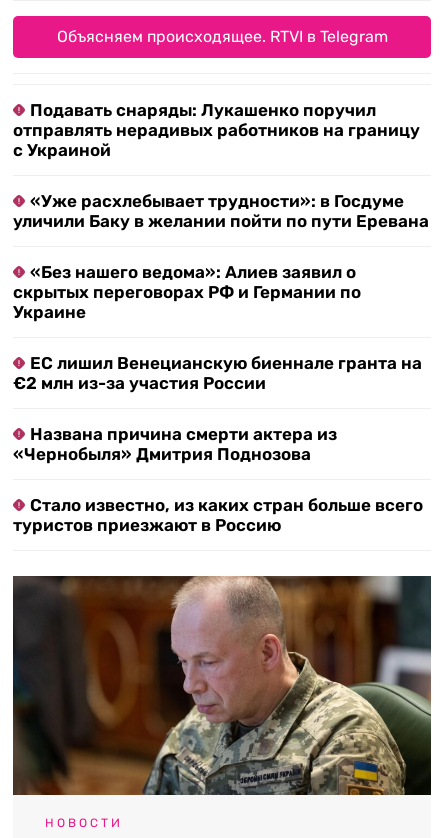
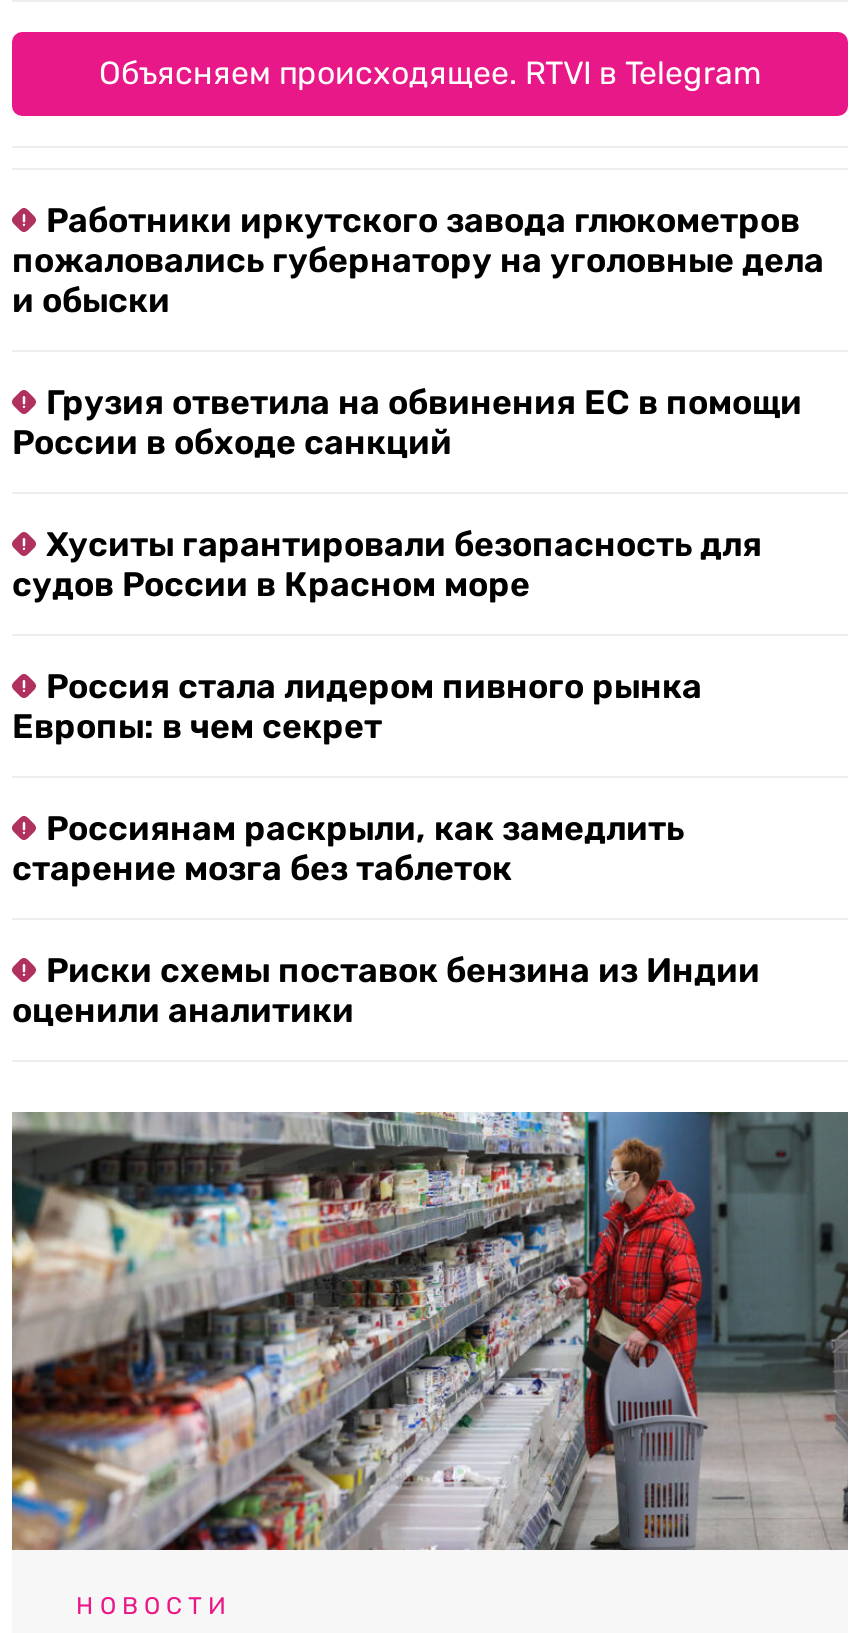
- Подавать снаряды: Лукашенко поручил
- отправлять нерадивых работников на границу
- с Украиной
+ Работники иркутского завода глюкометров
+ пожаловались губернатору на уголовные дела
+ и обыски

- «Уже расхлебывает трудности»: в Госдуме
- уличили Баку в желании пойти по пути Еревана
+ Грузия ответила на обвинения ЕС в помощи
+ России в обходе санкций

- «Без нашего ведома»: Алиев заявил о
- скрытых переговорах РФ и Германии по
- Украине
+ Хуситы гарантировали безопасность для
+ судов России в Красном море

- ЕС лишил Венецианскую биеннале гранта на
- €2 млн из-за участия России
+ Россия стала лидером пивного рынка
+ Европы: в чем секрет

- Названа причина смерти актера из
- «Чернобыля» Дмитрия Поднозова
+ Россиянам раскрыли, как замедлить
+ старение мозга без таблеток

- Стало известно, из каких стран больше всего
- туристов приезжают в Россию
+ Риски схемы поставок бензина из Индии
+ оценили аналитики

- [image]
+ [image]
